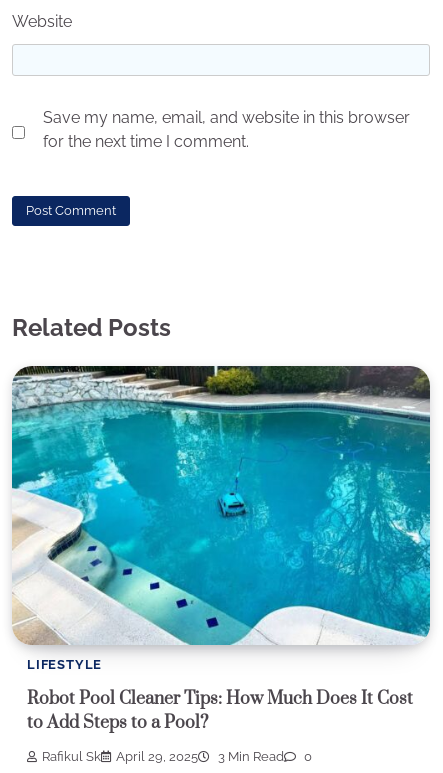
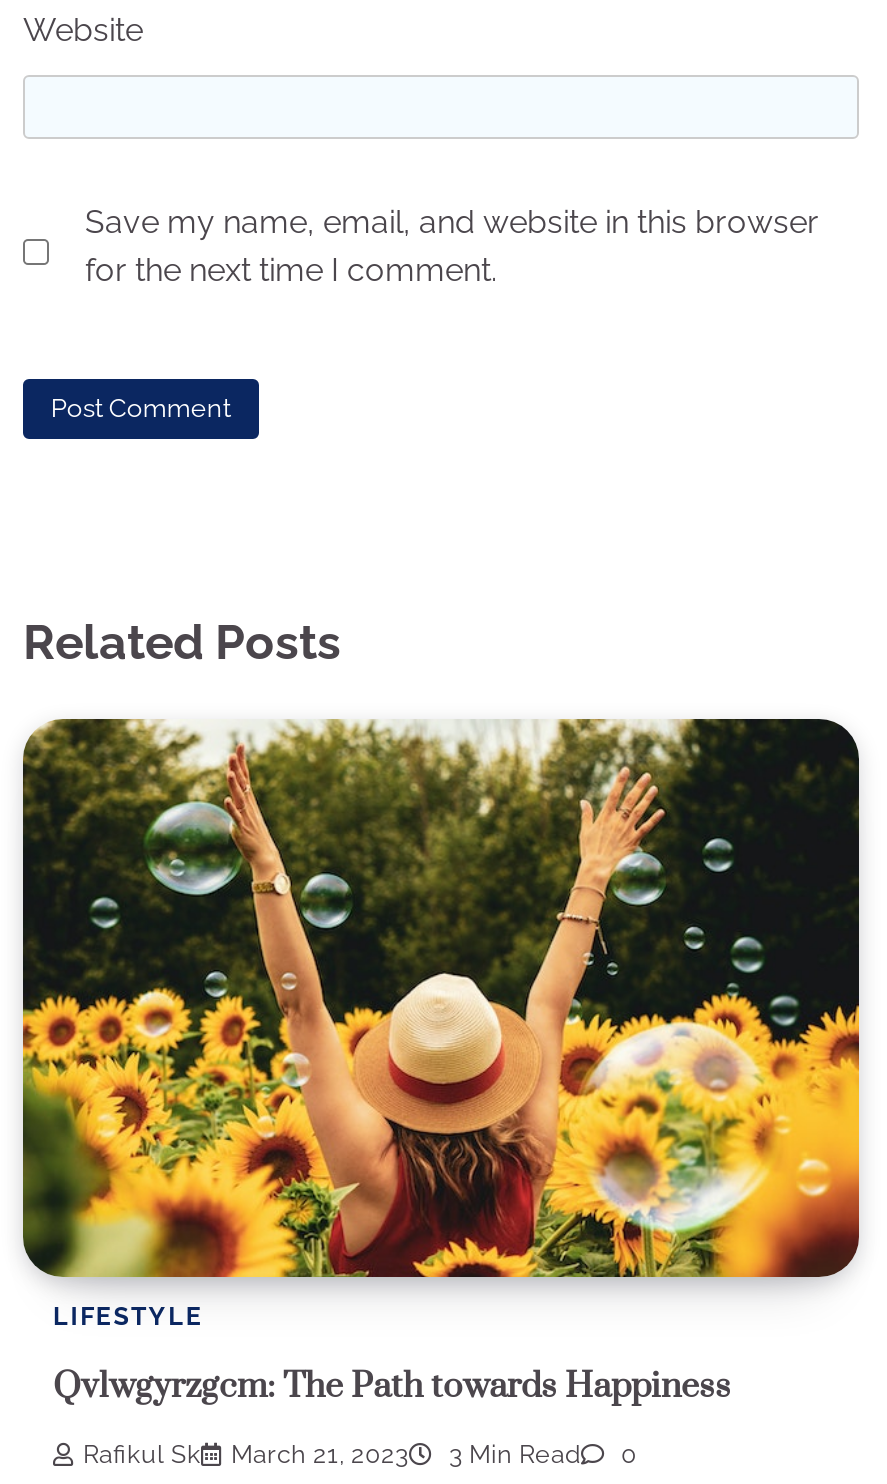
- [image]
+ [image]

- Robot Pool Cleaner Tips: How Much Does It Cost
- to Add Steps to a Pool?
+ Qvlwgyrzgcm: The Path towards Happiness

- April 29, 2025
+ March 21, 2023
